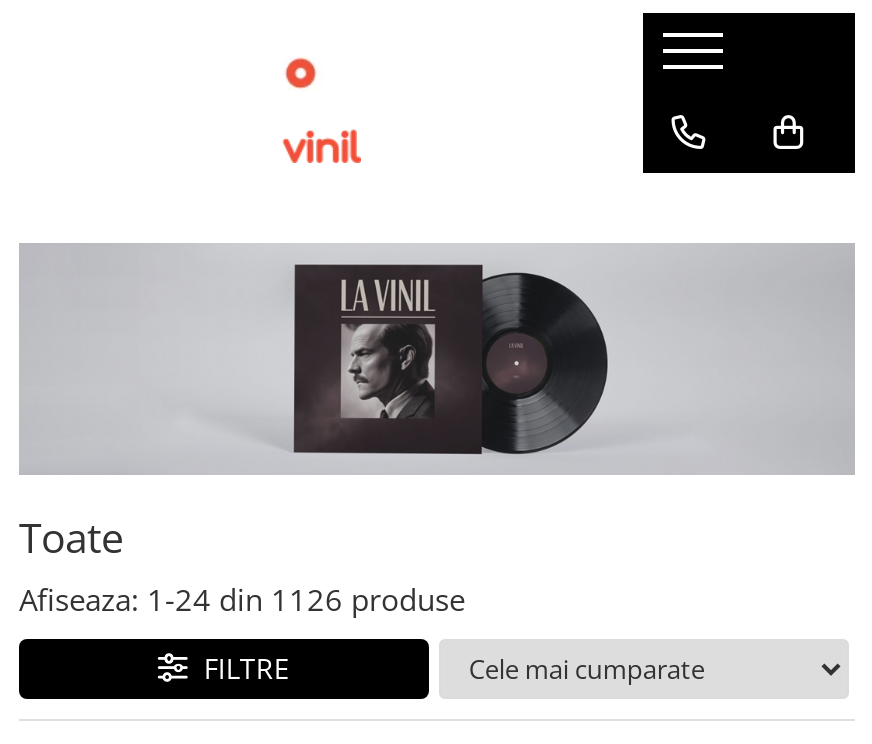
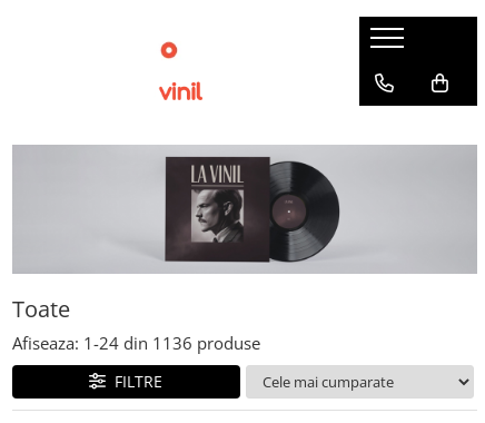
- Afiseaza: 1- 24 din 1126 produse
+ Afiseaza: 1- 24 din 1136 produse
